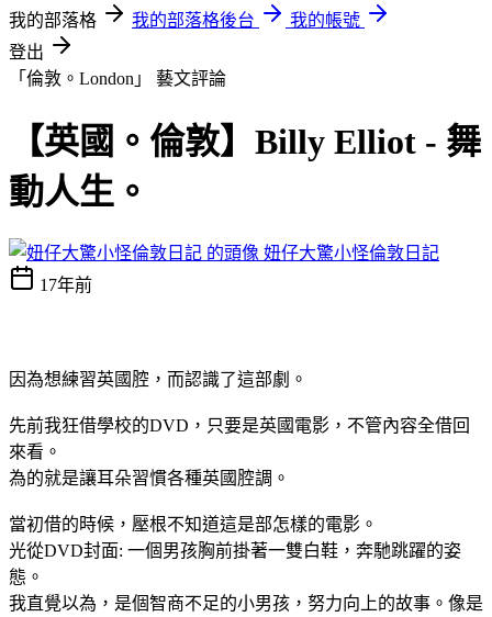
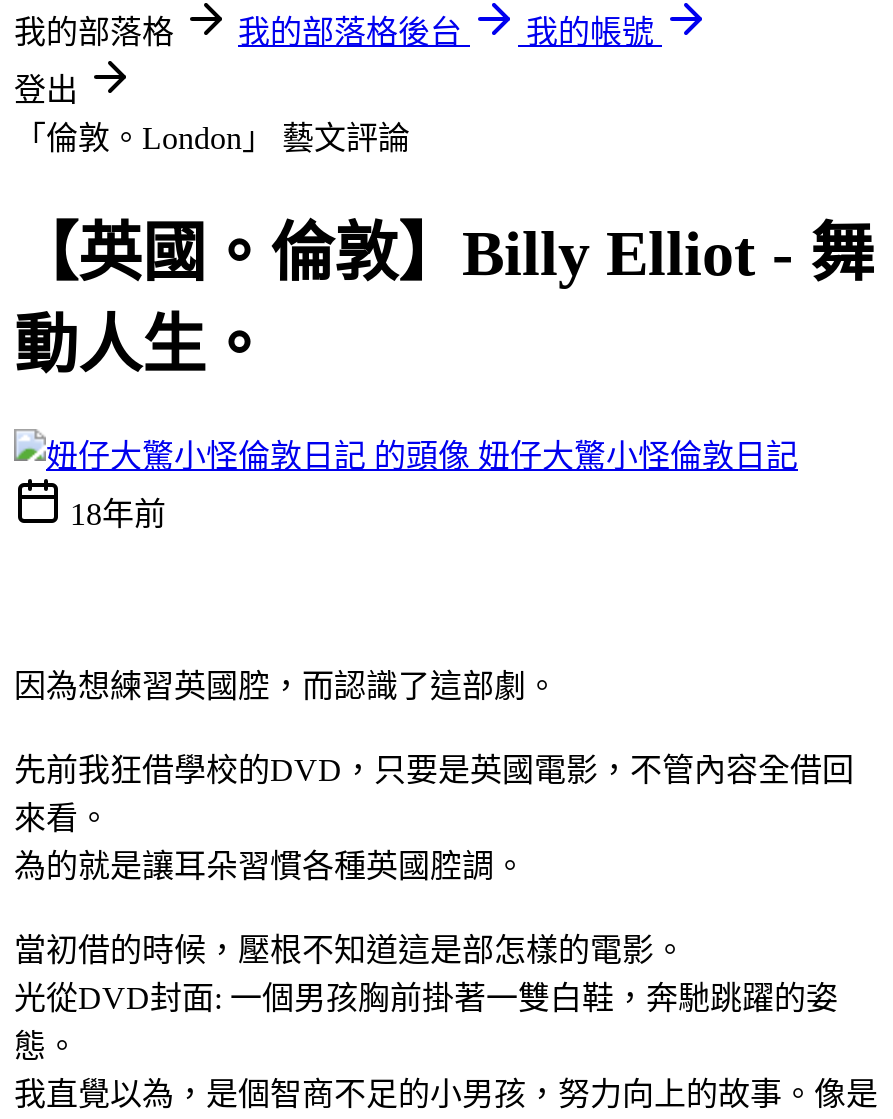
- 17年前
+ 18年前
